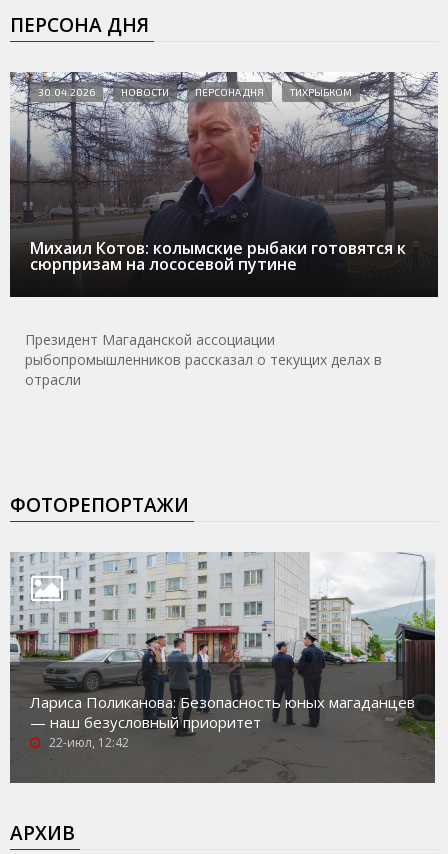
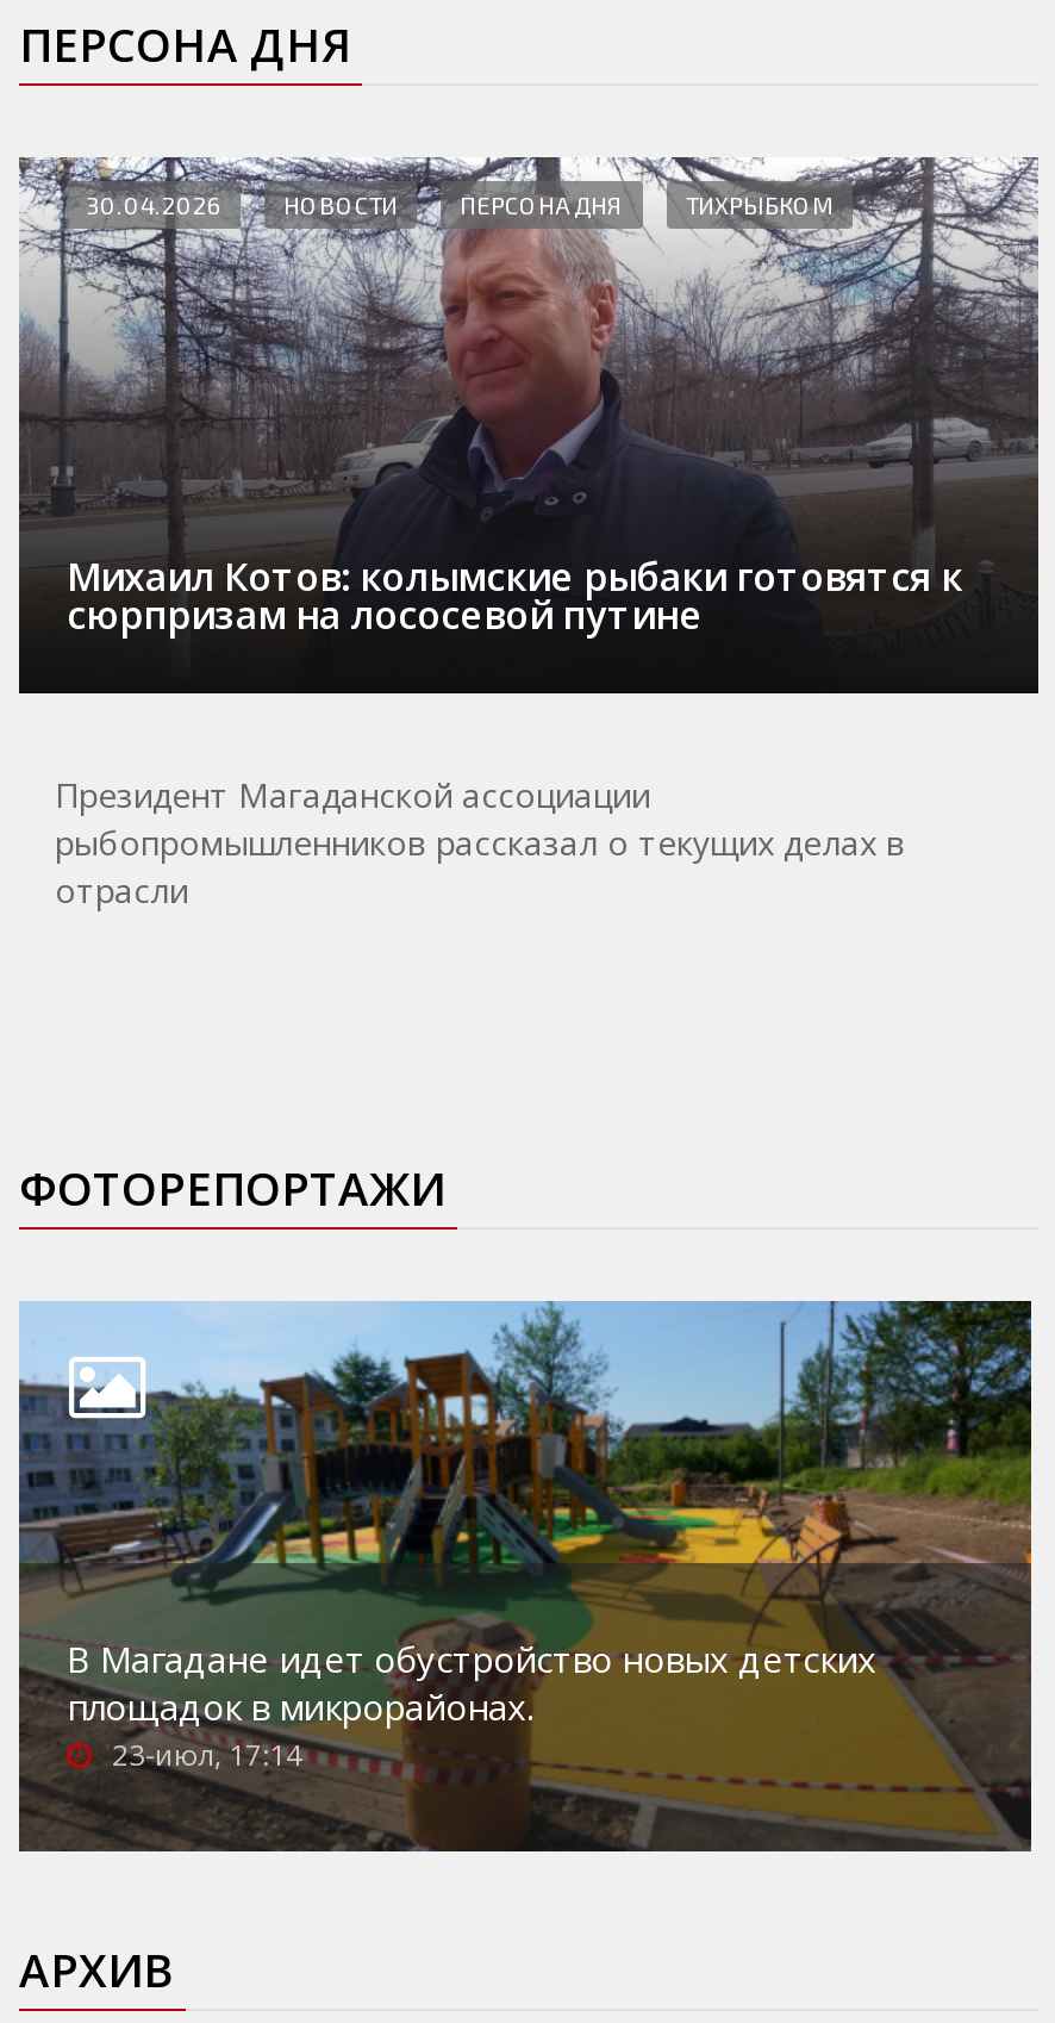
- [image]
- Лариса Поликанова: Безопасность юных магаданцев
- — наш безусловный приоритет
- 22-июл, 12:42
+ [image]
+ В Магадане идет обустройство новых детских
+ площадок в микрорайонах.
+ 23-июл, 17:14
